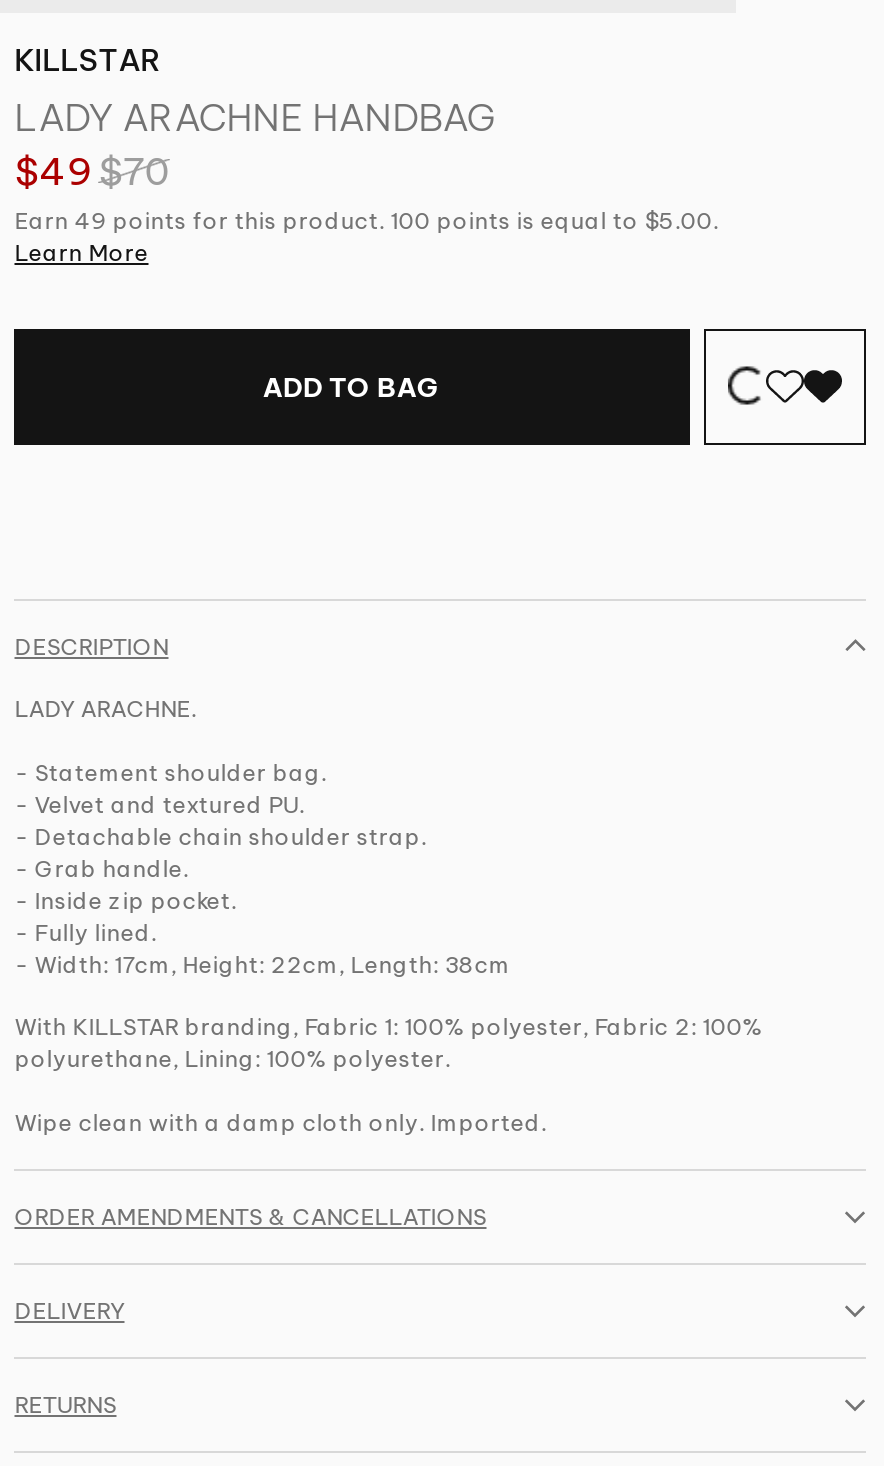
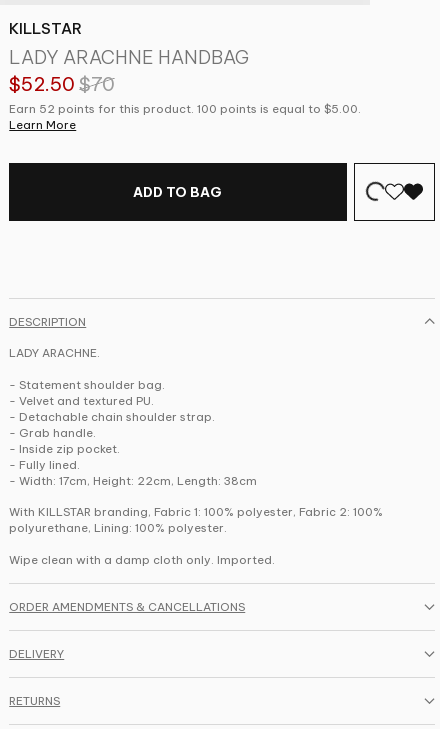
- $49 $70
+ $52.50 $70

- Earn 49 points for this product. 100 points is equal to $5.00.
+ Earn 52 points for this product. 100 points is equal to $5.00.
